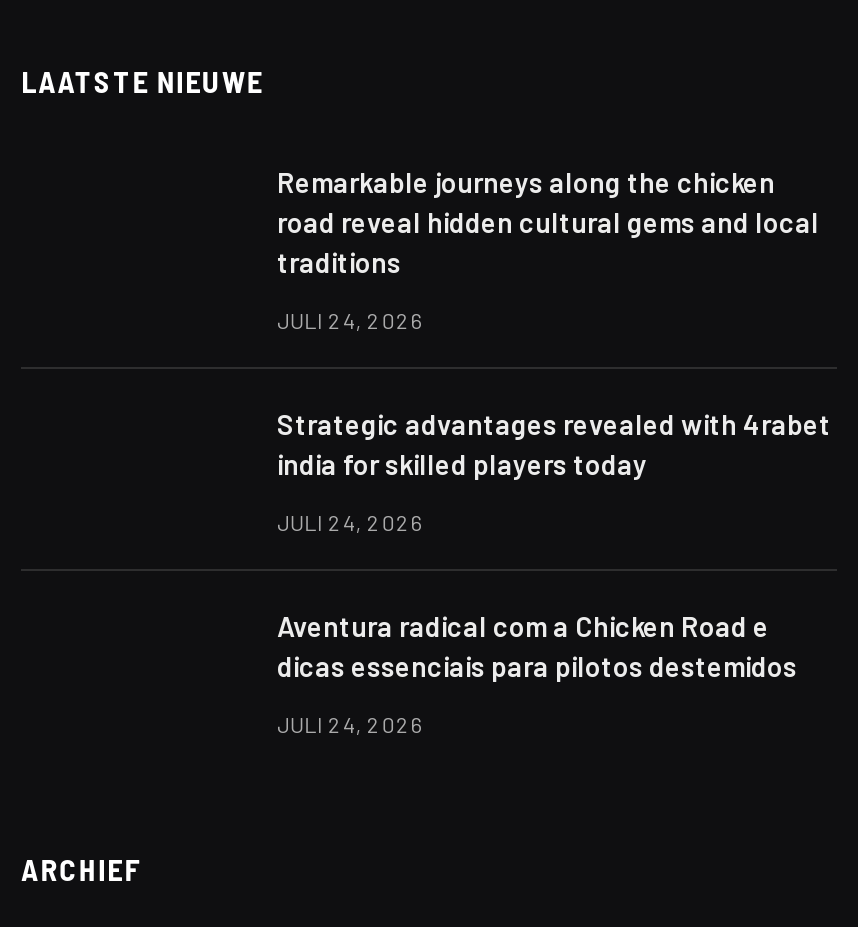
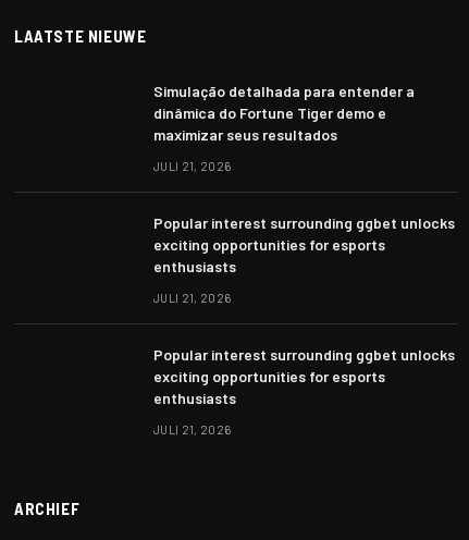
- Remarkable journeys along the chicken
- road reveal hidden cultural gems and local
- traditions
+ Simulação detalhada para entender a
+ dinâmica do Fortune Tiger demo e
+ maximizar seus resultados

- JULI 24, 2026
+ JULI 21, 2026

- Strategic advantages revealed with 4rabet
- india for skilled players today
+ Popular interest surrounding ggbet unlocks
+ exciting opportunities for esports
+ enthusiasts

- JULI 24, 2026
+ JULI 21, 2026

- Aventura radical com a Chicken Road e
- dicas essenciais para pilotos destemidos
+ Popular interest surrounding ggbet unlocks
+ exciting opportunities for esports
+ enthusiasts

- JULI 24, 2026
+ JULI 21, 2026
